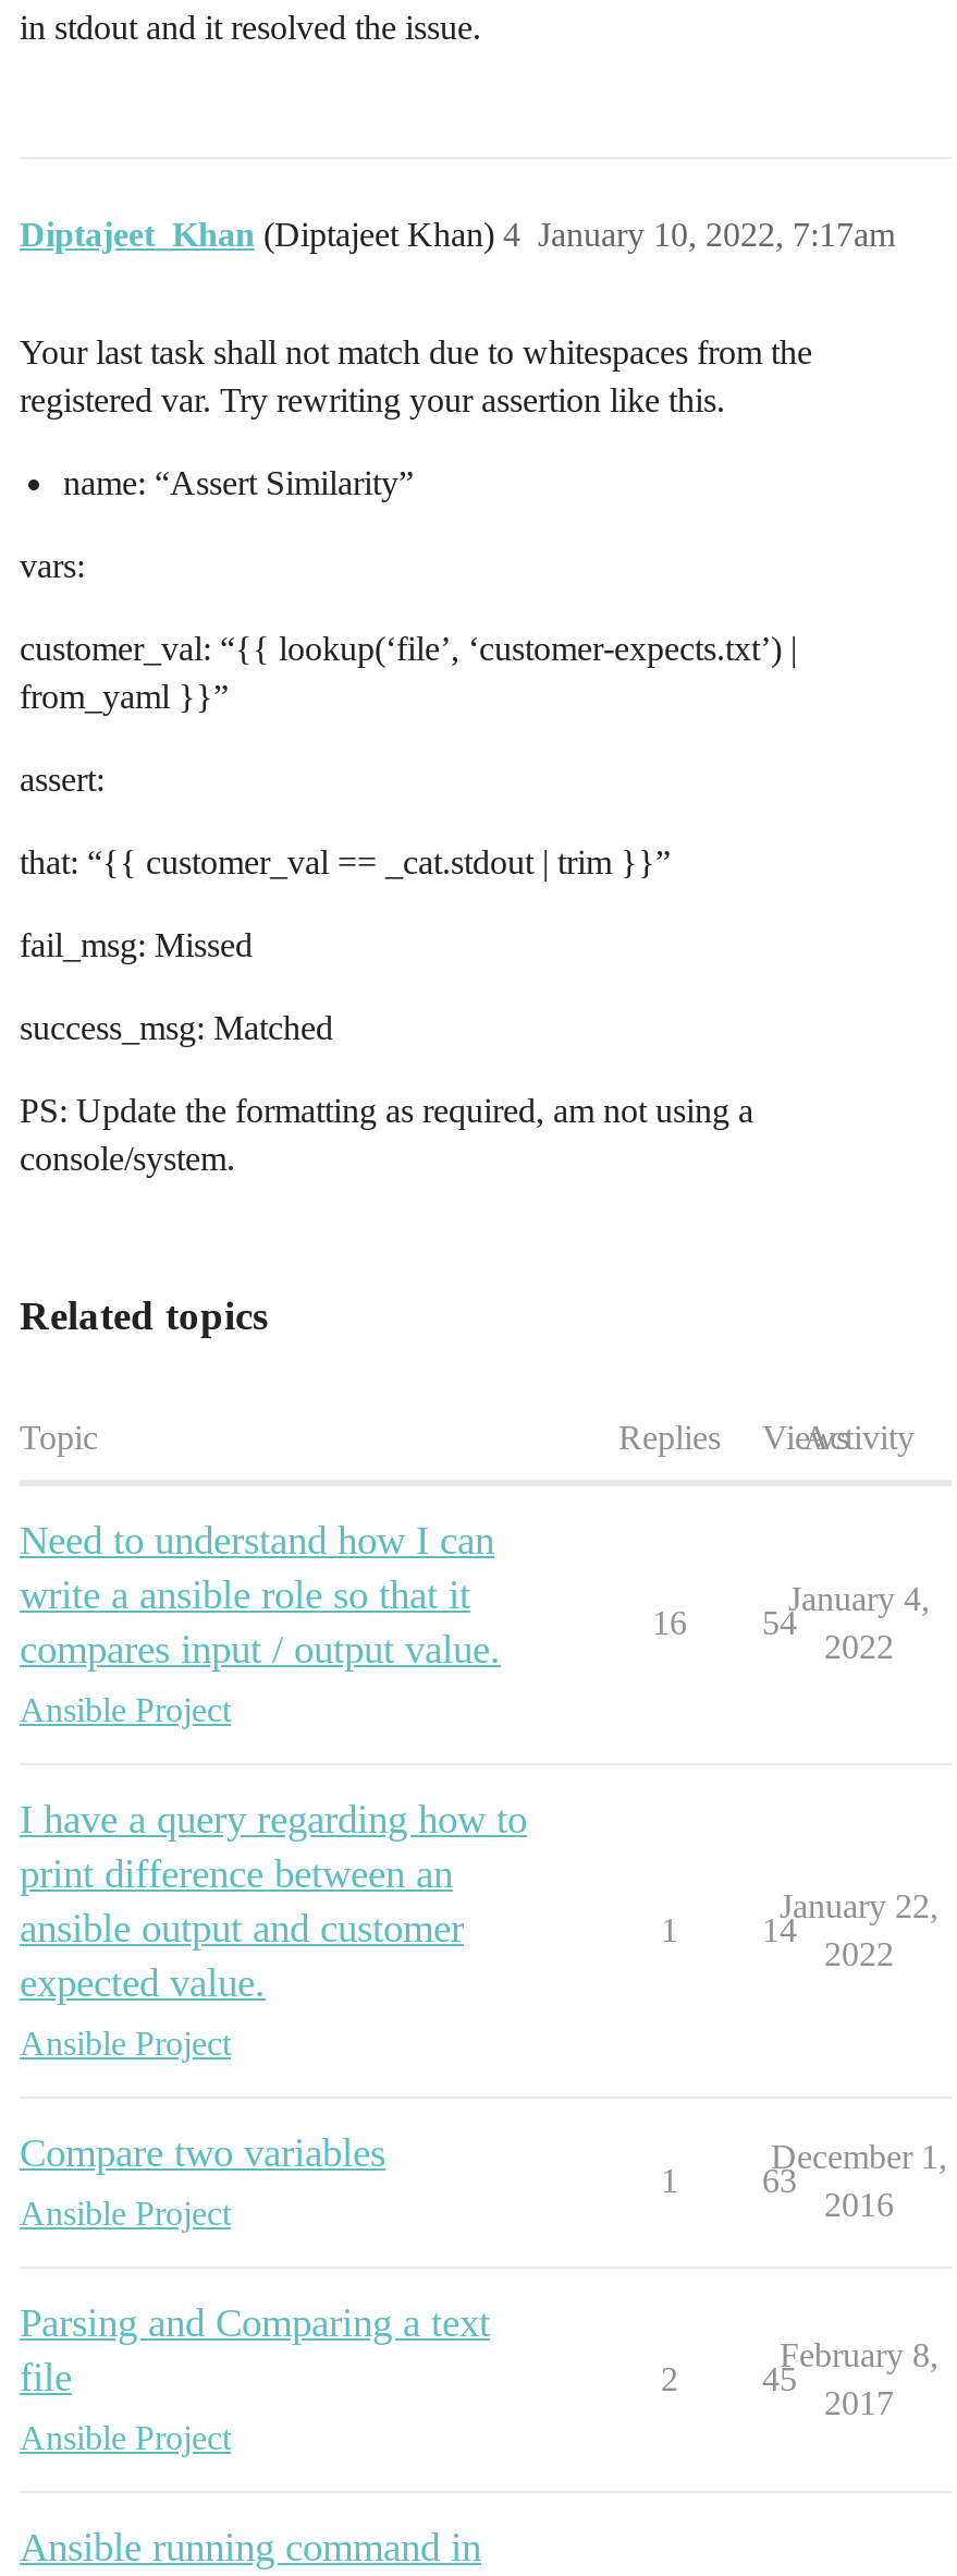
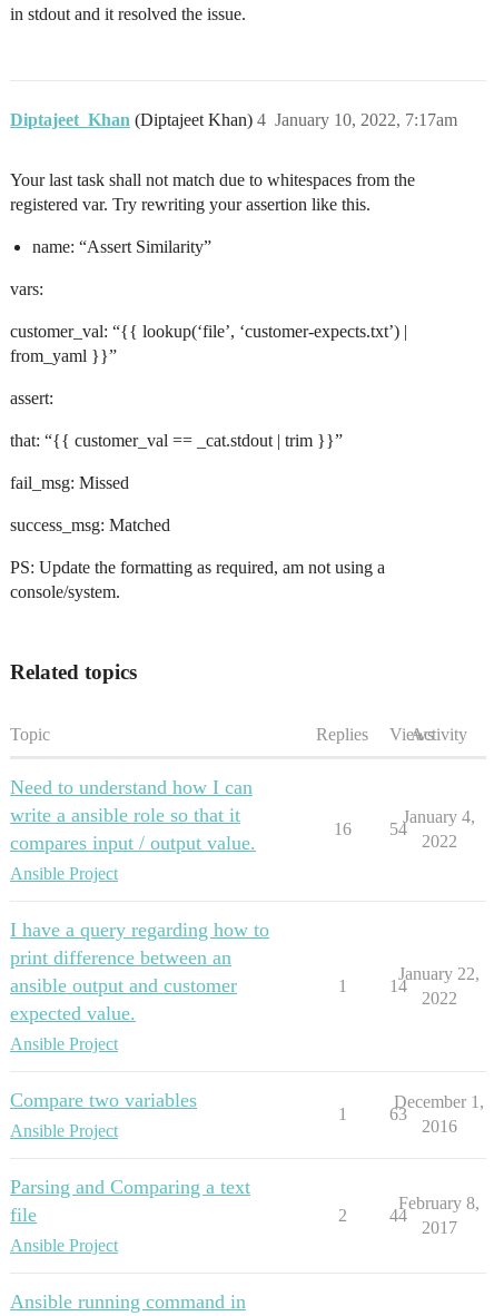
- 45
+ 44
